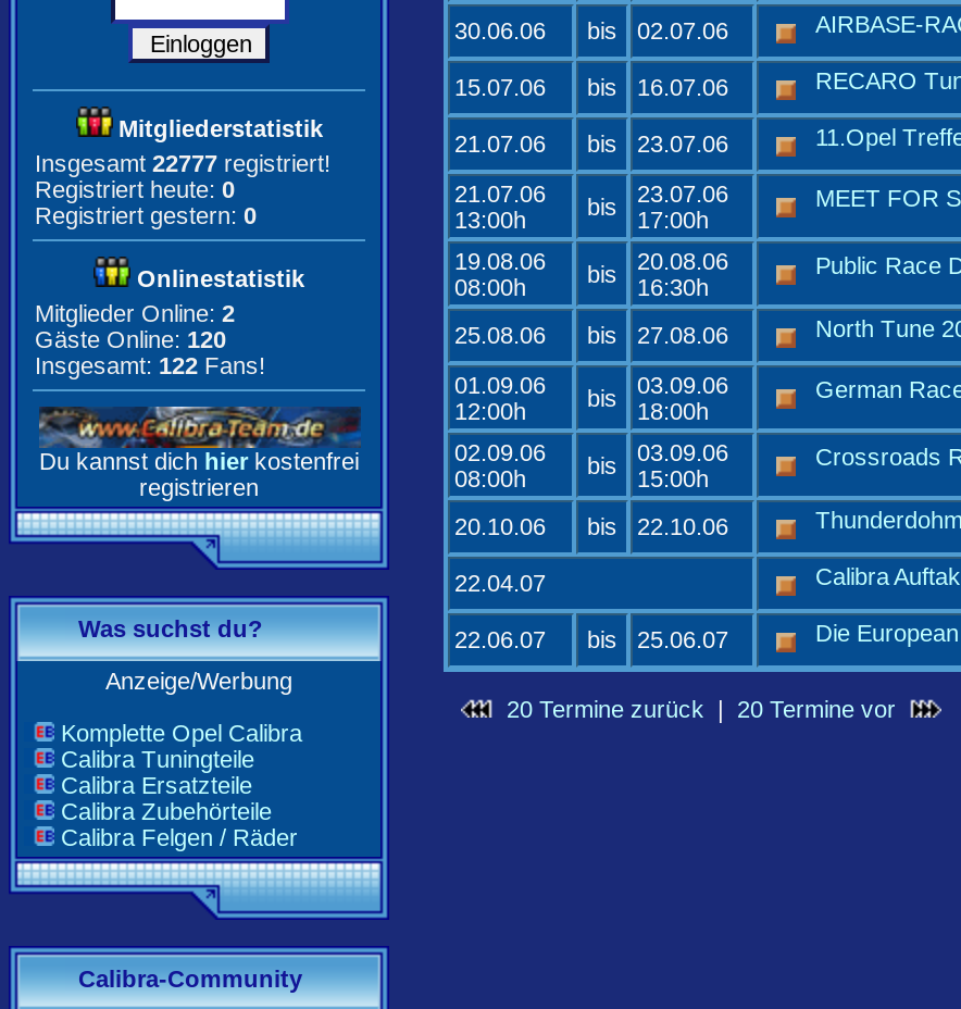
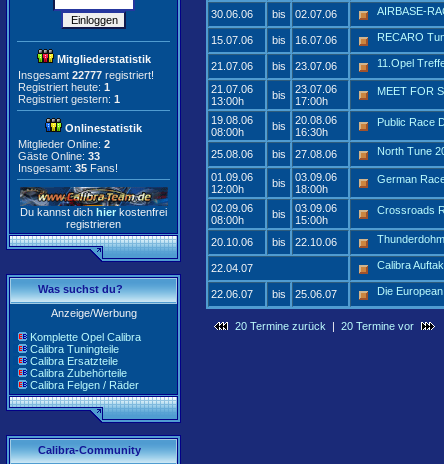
- Registriert heute: 0
+ Registriert heute: 1

- Registriert gestern: 0
+ Registriert gestern: 1

- Gäste Online: 120
+ Gäste Online: 33

- Insgesamt: 122 Fans!
+ Insgesamt: 35 Fans!
